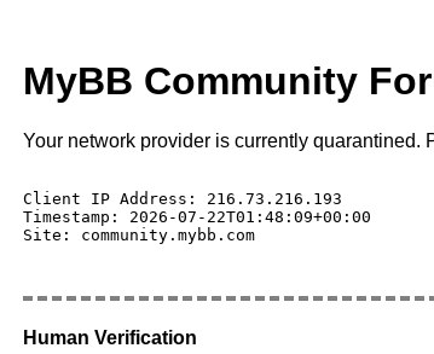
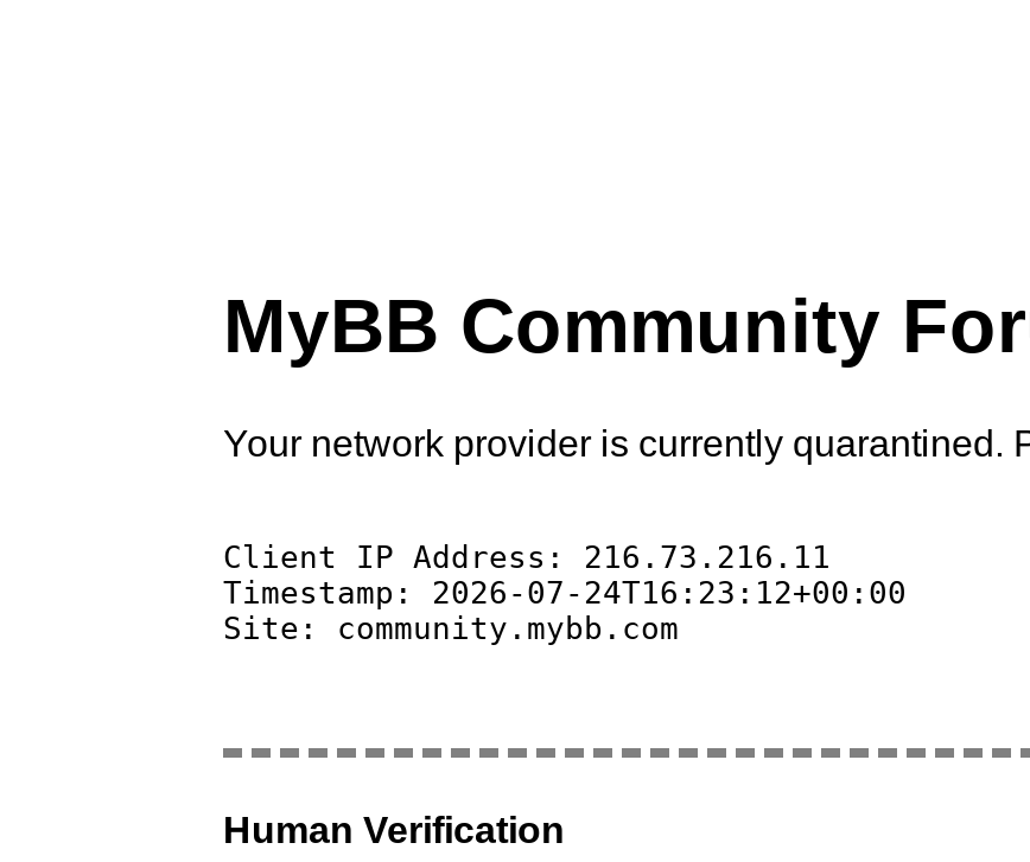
- Client IP Address: 216.73.216.193
+ Client IP Address: 216.73.216.11

- Timestamp: 2026-07-22T01:48:09+00:00
+ Timestamp: 2026-07-24T16:23:12+00:00
